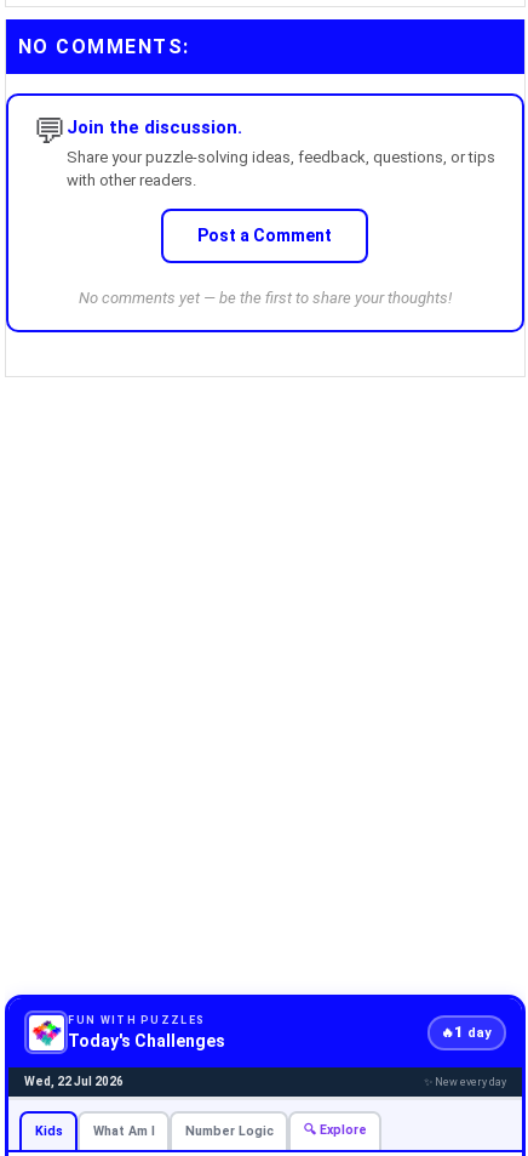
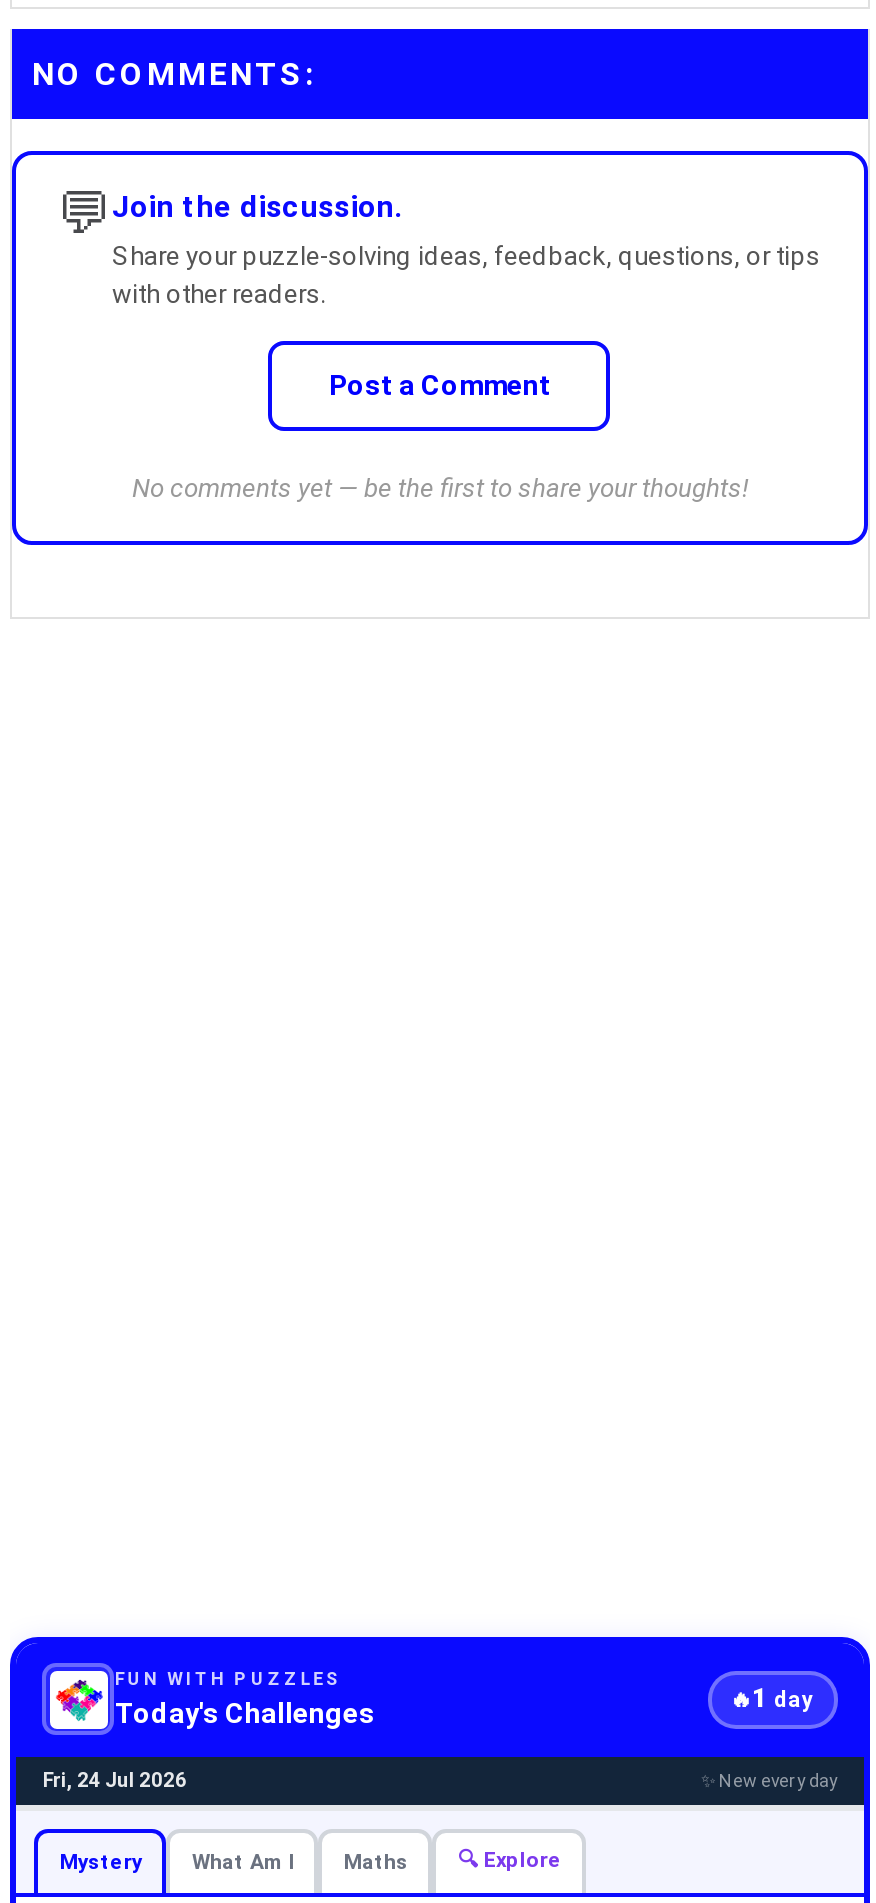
- Wed, 22 Jul 2026
+ Fri, 24 Jul 2026

- Kids
+ Mystery

- Number Logic
+ Maths
